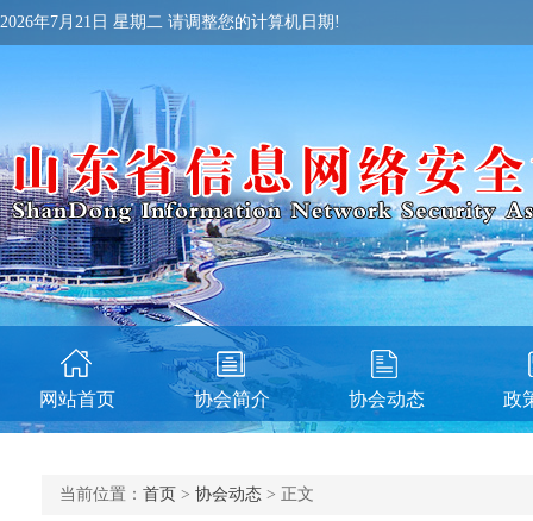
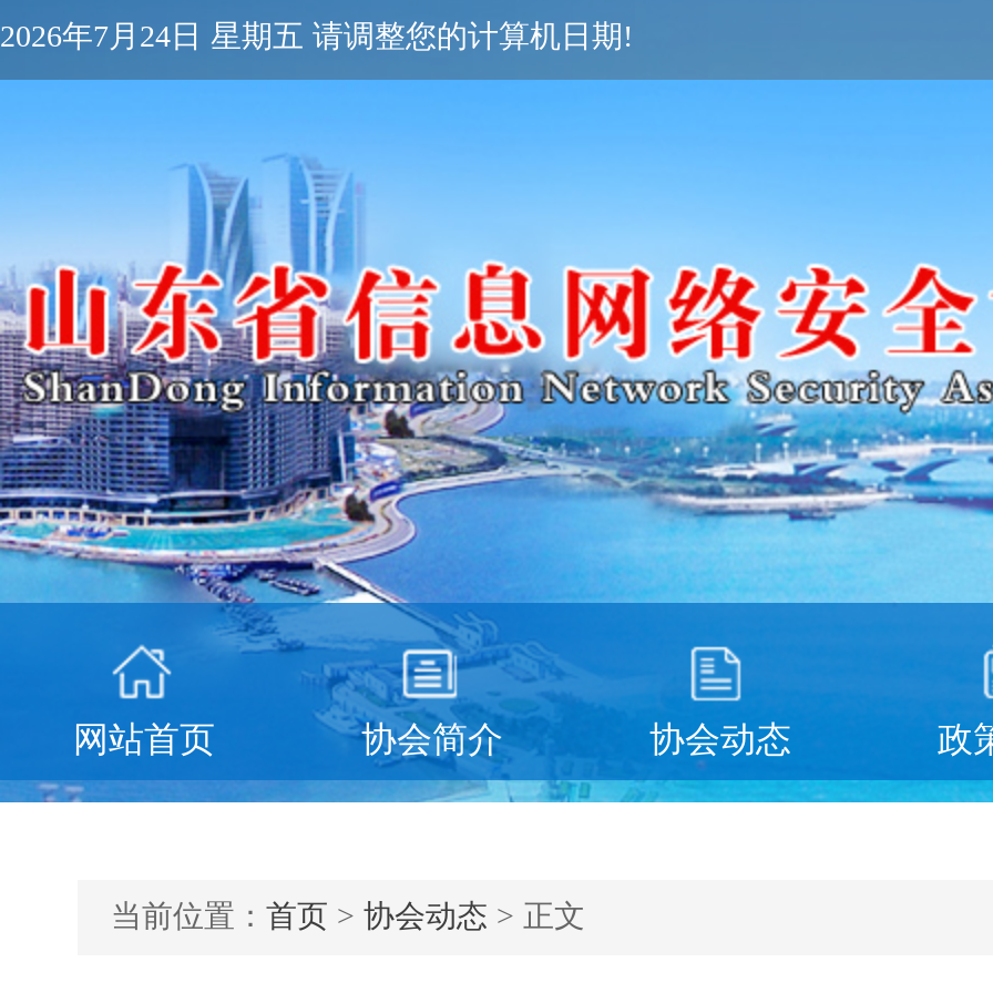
- 2026年7月21日 星期二 请调整您的计算机日期!
+ 2026年7月24日 星期五 请调整您的计算机日期!
